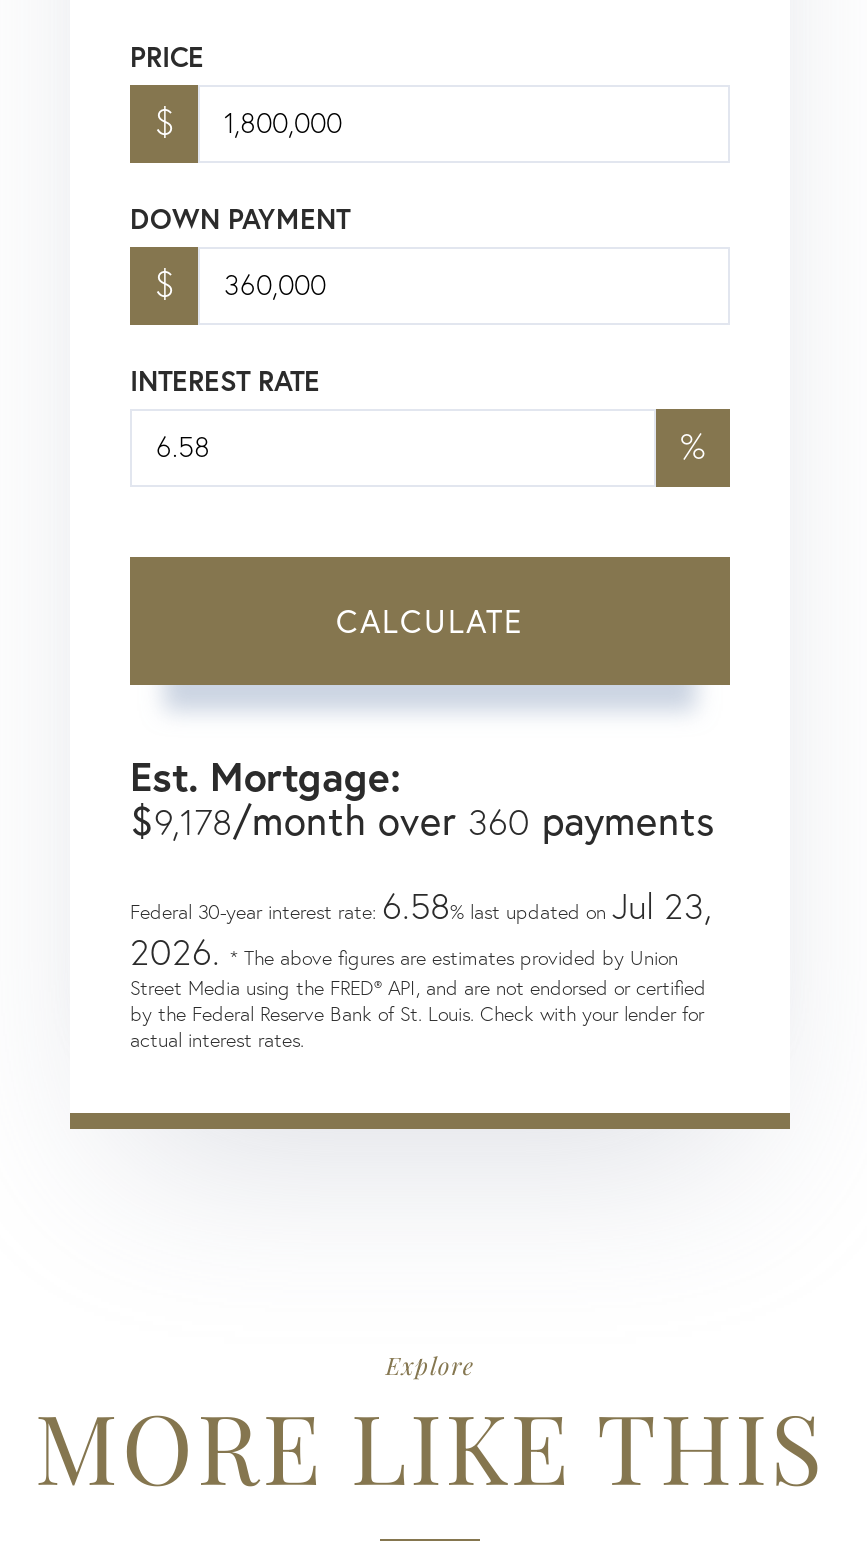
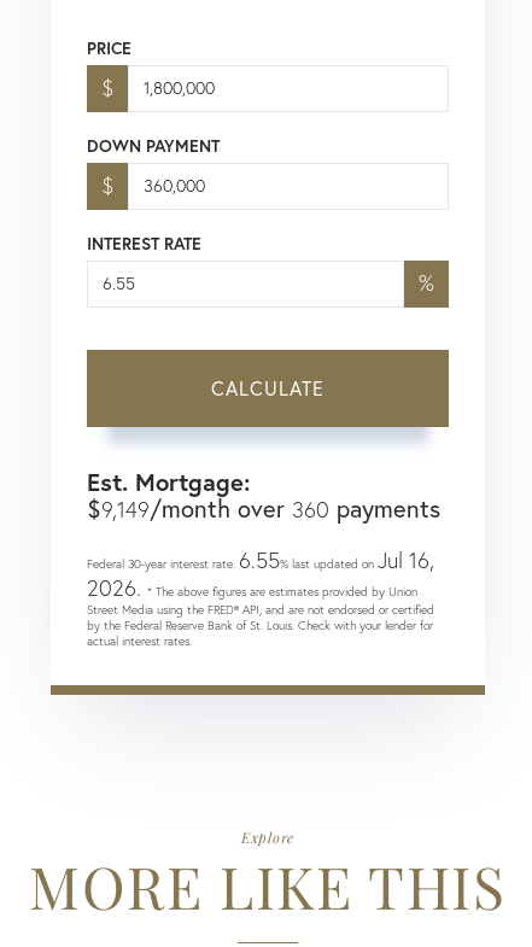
- $9,178/month over 360 payments
+ $9,149/month over 360 payments

- Federal 30-year interest rate: 6.58% last updated on Jul 23,
+ Federal 30-year interest rate: 6.55% last updated on Jul 16,
